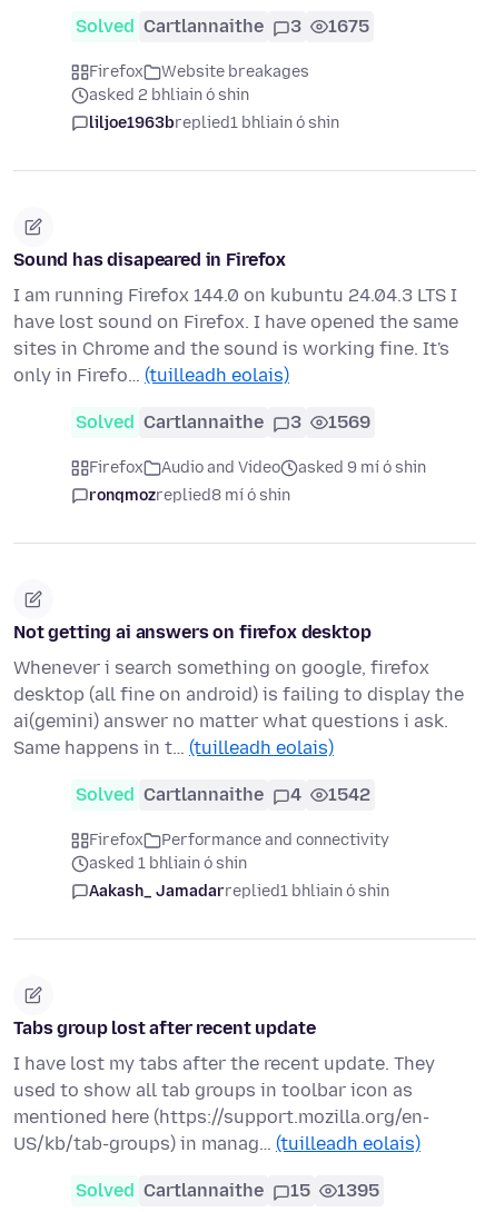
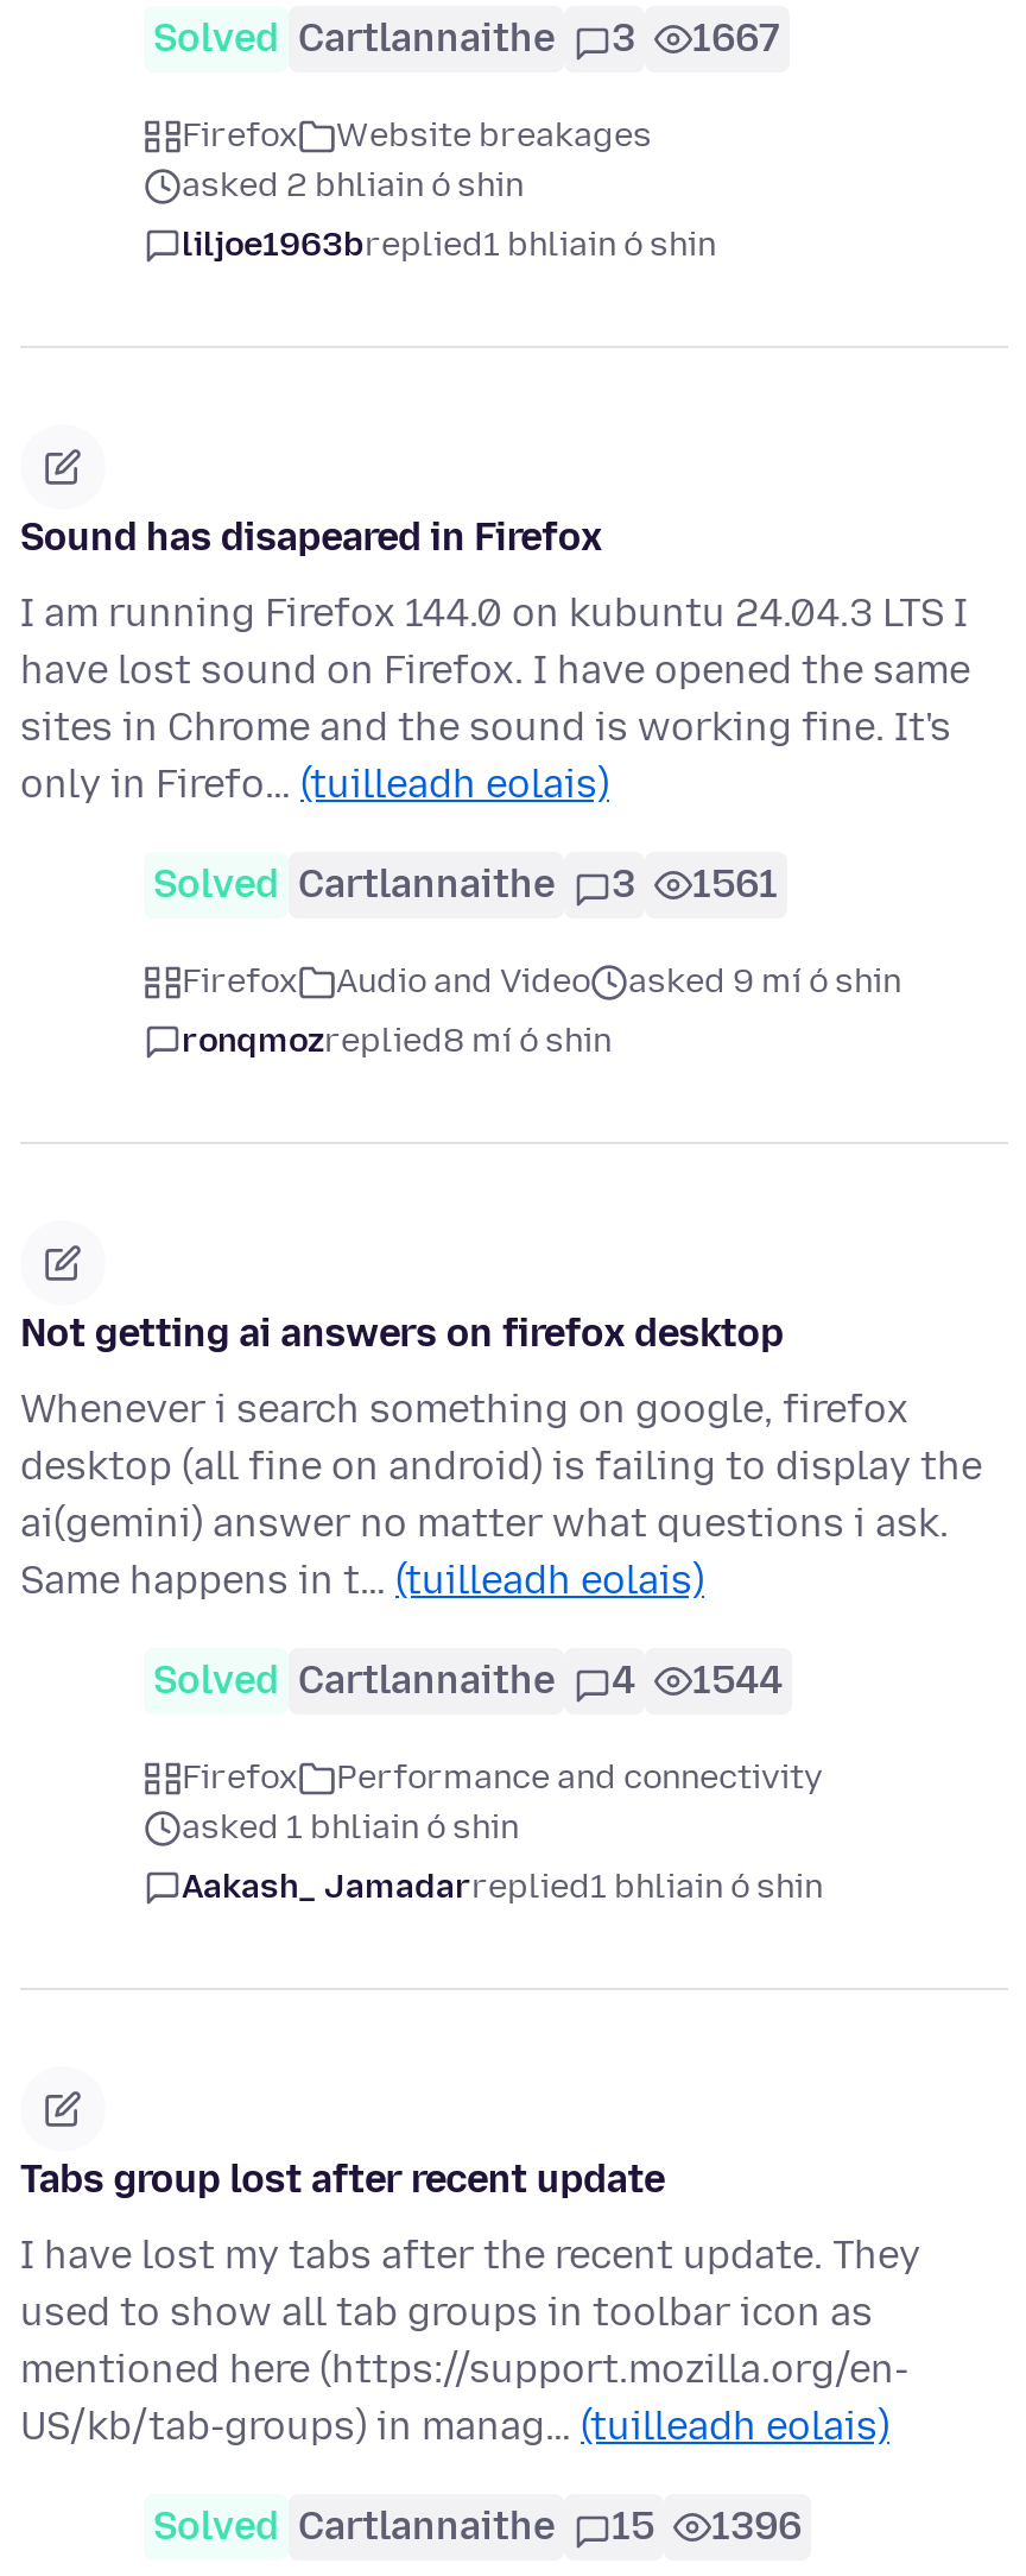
- Solved Cartlannaithe 3 1675
+ Solved Cartlannaithe 3 1667

- Solved Cartlannaithe 3 1569
+ Solved Cartlannaithe 3 1561

- Solved Cartlannaithe 4 1542
+ Solved Cartlannaithe 4 1544

- Solved Cartlannaithe 15 1395
+ Solved Cartlannaithe 15 1396
